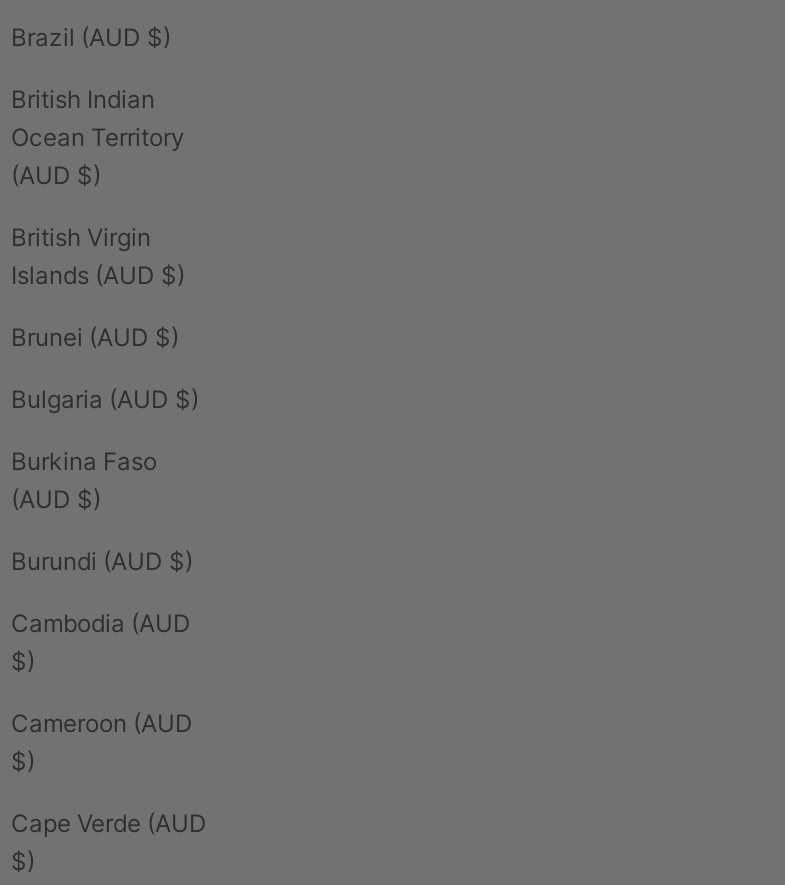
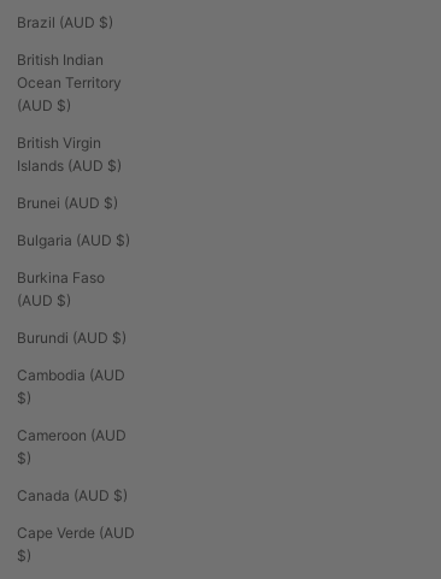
+ Canada (AUD $)
